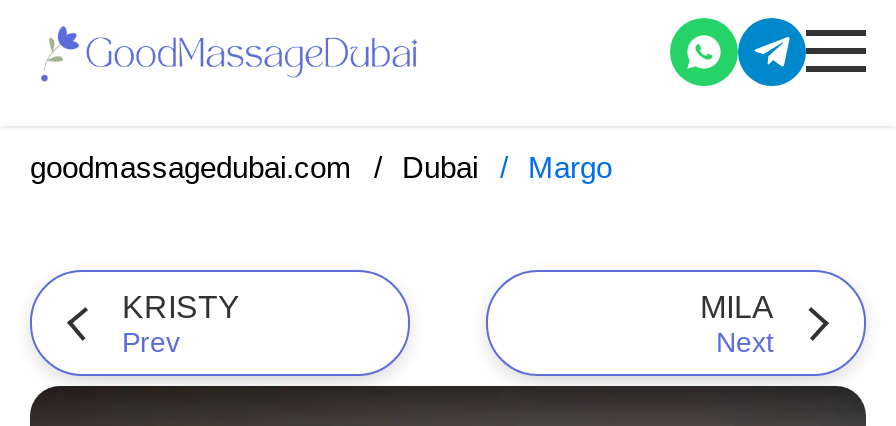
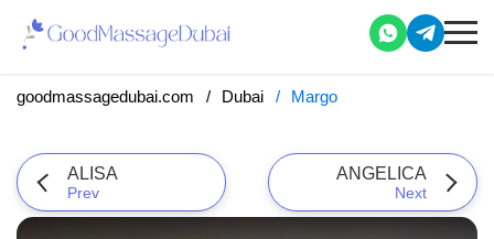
- KRISTY
+ ALISA

- MILA
+ ANGELICA
